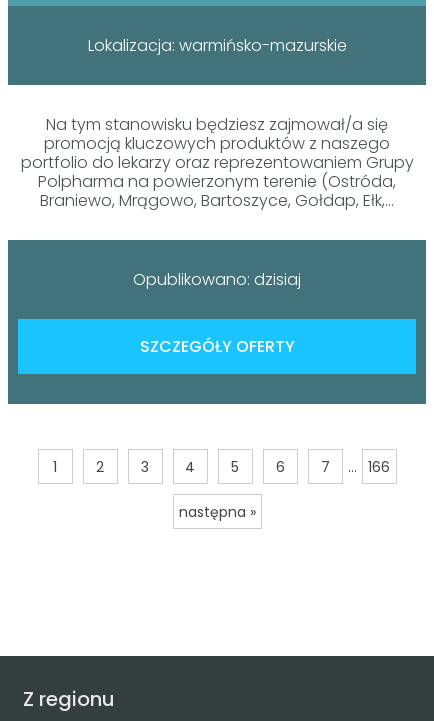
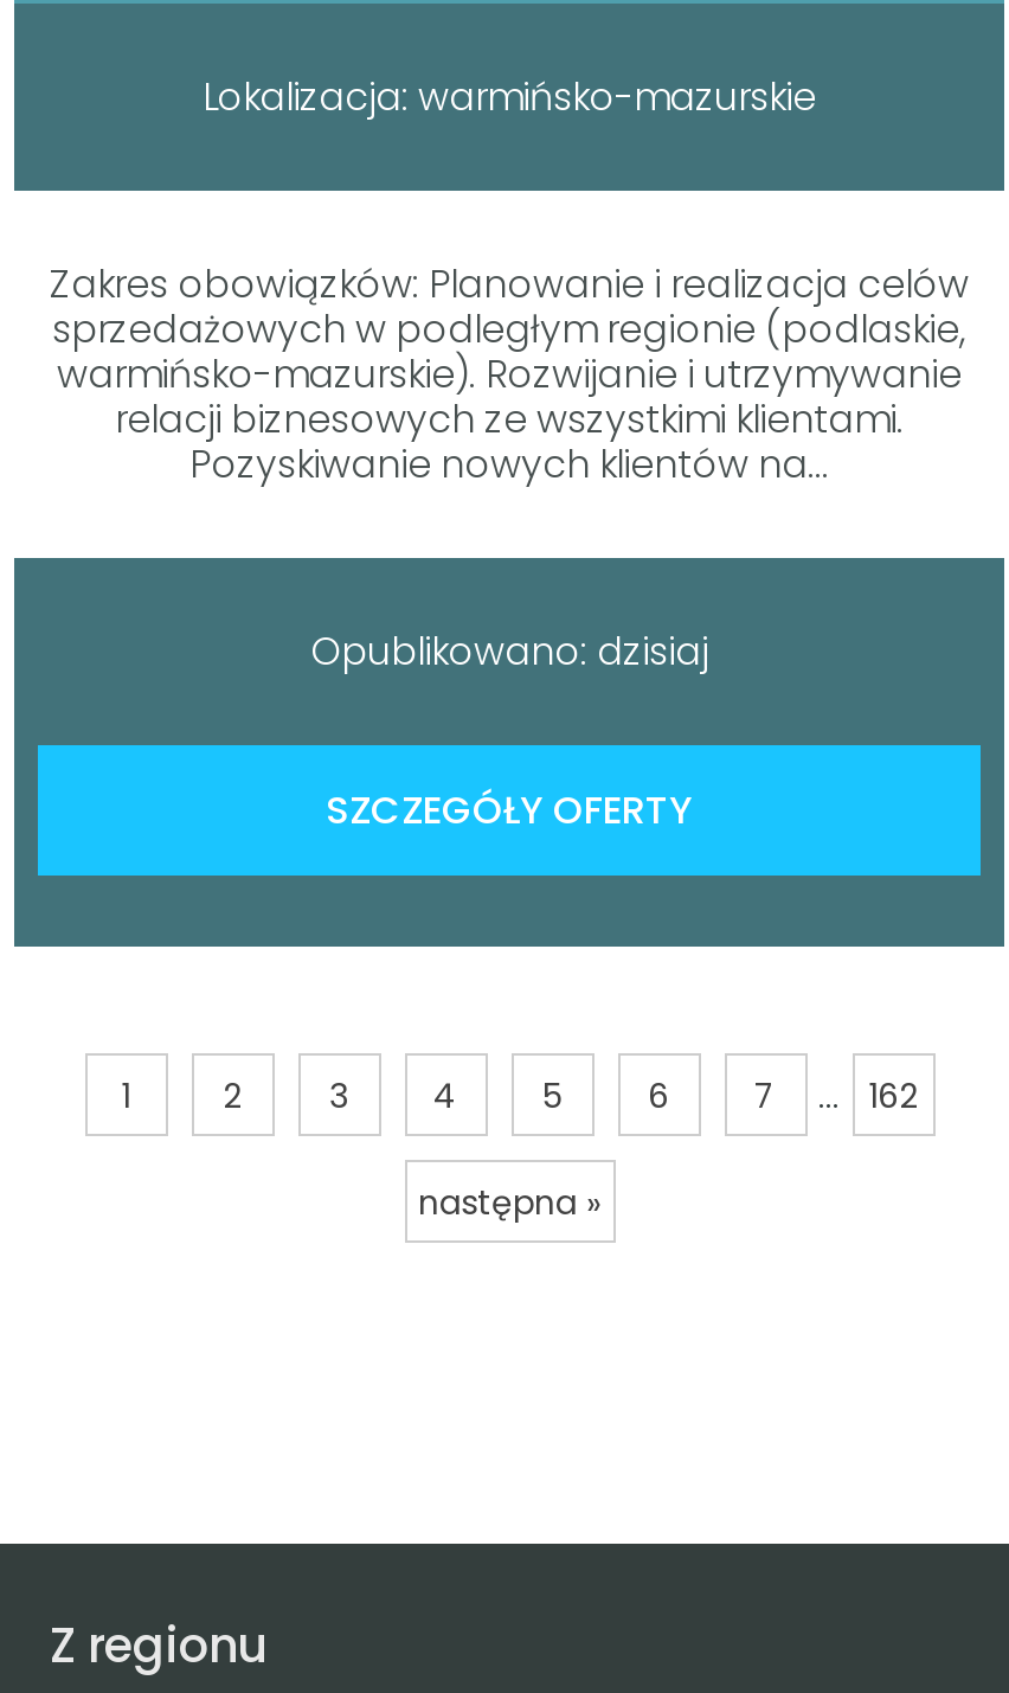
- Na tym stanowisku będziesz zajmował/a się
- promocją kluczowych produktów z naszego
- portfolio do lekarzy oraz reprezentowaniem Grupy
- Polpharma na powierzonym terenie (Ostróda,
- Braniewo, Mrągowo, Bartoszyce, Gołdap, Ełk,...
+ Zakres obowiązków: Planowanie i realizacja celów
+ sprzedażowych w podległym regionie (podlaskie,
+ warmińsko-mazurskie). Rozwijanie i utrzymywanie
+ relacji biznesowych ze wszystkimi klientami.
+ Pozyskiwanie nowych klientów na...

- 1 2 3 4 5 6 7 ... 166
+ 1 2 3 4 5 6 7 ... 162
